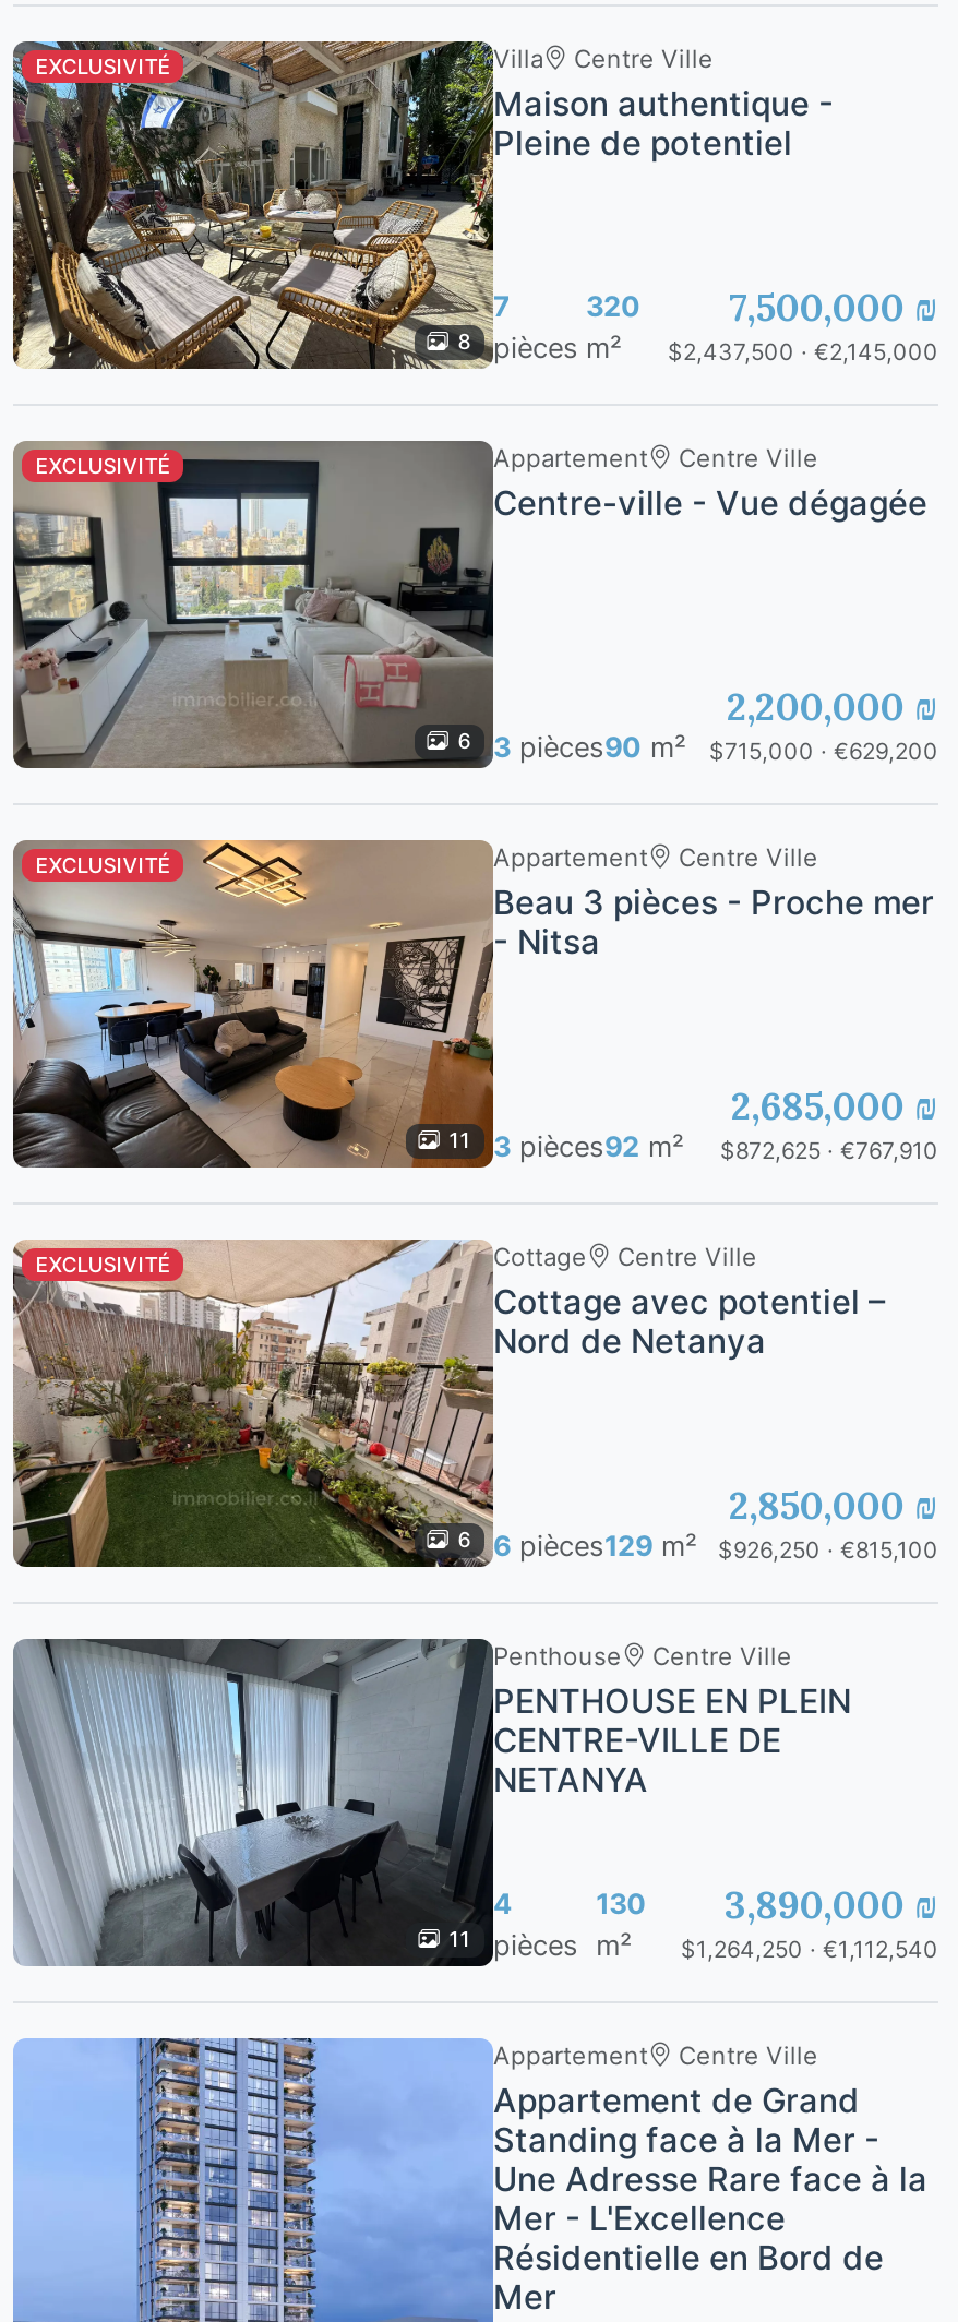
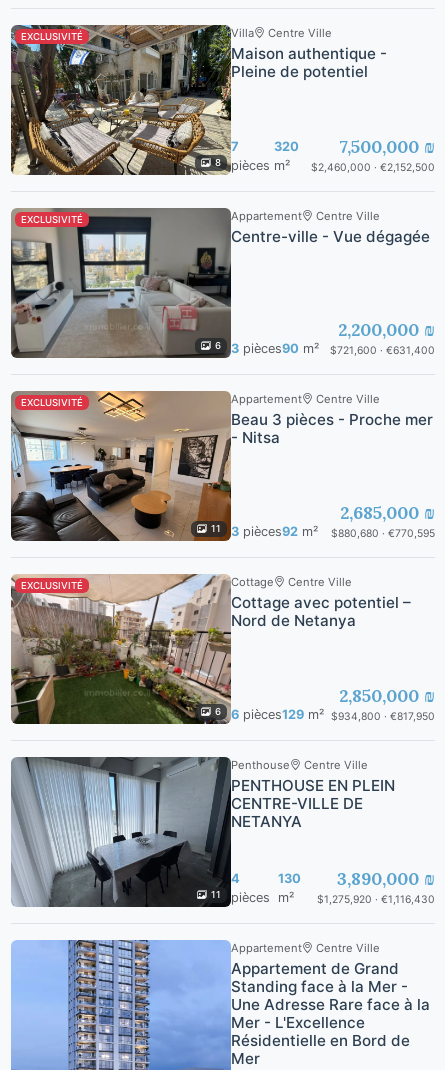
- 8 pièces m² $2,437,500 · €2,145,000
+ 8 pièces m² $2,460,000 · €2,152,500

- 6 3 pièces90 m² $715,000 · €629,200
+ 6 3 pièces90 m² $721,600 · €631,400

- 11 3 pièces92 m² $872,625 · €767,910
+ 11 3 pièces92 m² $880,680 · €770,595

- 6 6 pièces129 m² $926,250 · €815,100
+ 6 6 pièces129 m² $934,800 · €817,950

- 11 pièces m² $1,264,250 · €1,112,540
+ 11 pièces m² $1,275,920 · €1,116,430
